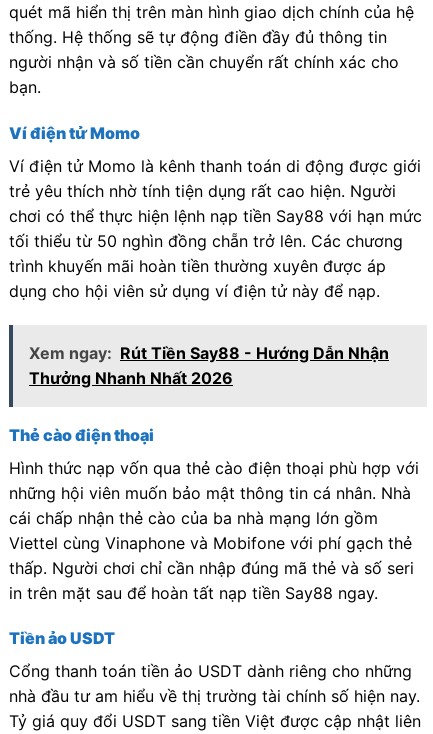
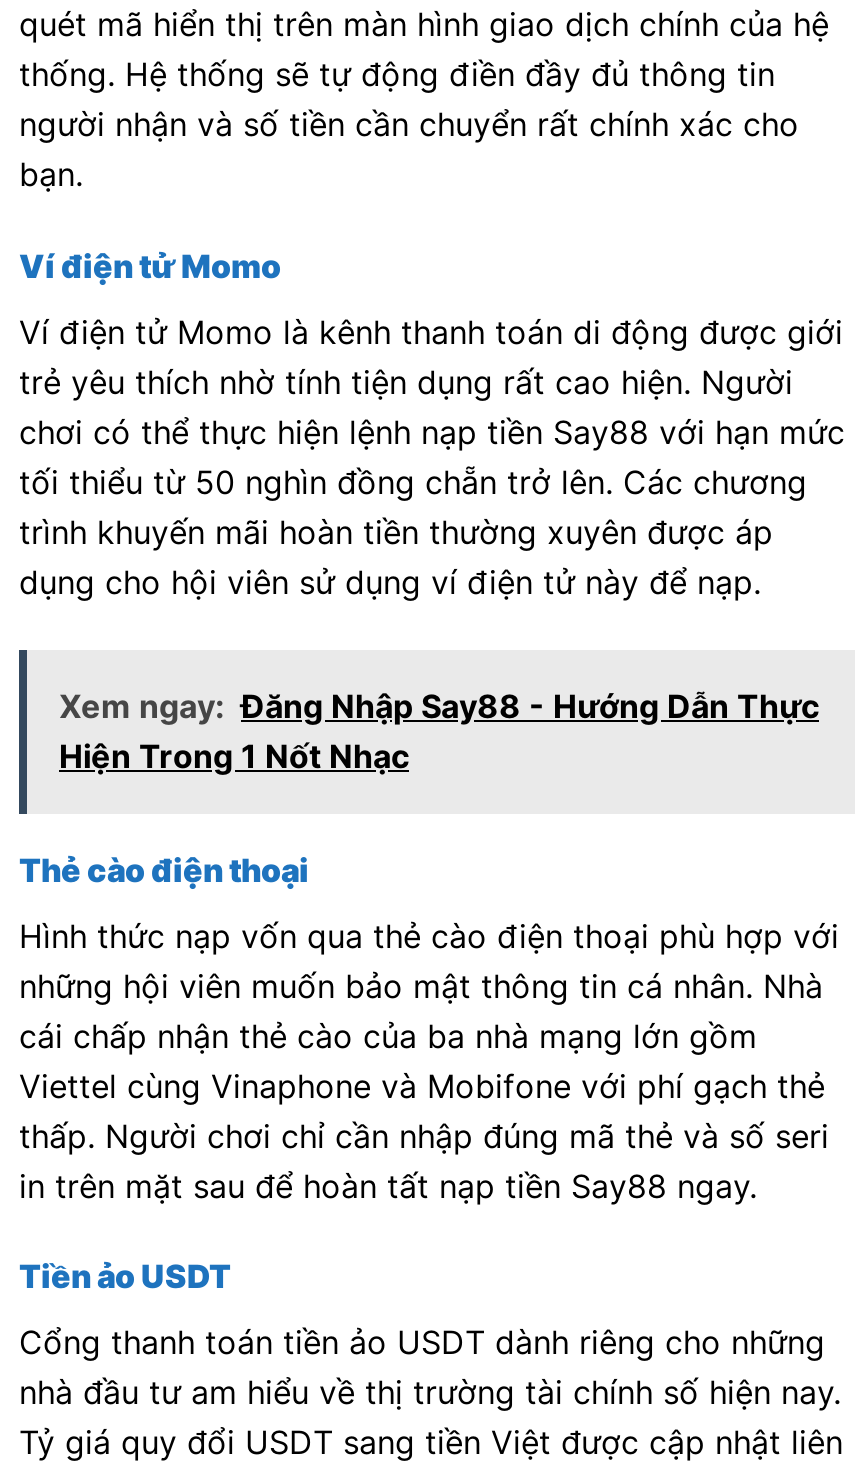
- Xem ngay: Rút Tiền Say88 - Hướng Dẫn Nhận
- Thưởng Nhanh Nhất 2026
+ Xem ngay: Đăng Nhập Say88 - Hướng Dẫn Thực
+ Hiện Trong 1 Nốt Nhạc
